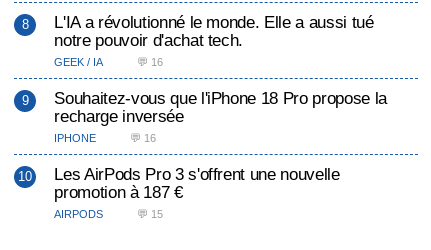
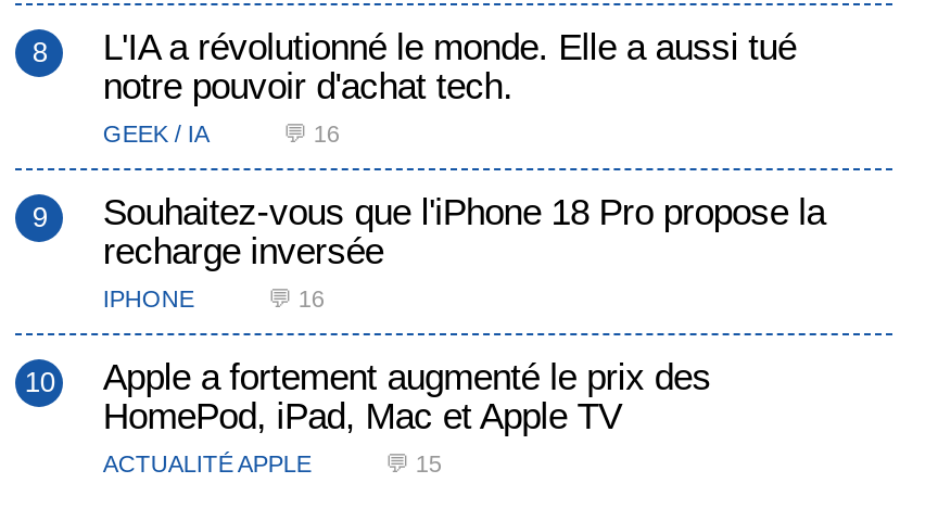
- Les AirPods Pro 3 s'offrent une nouvelle
- promotion à 187 €
- AIRPODS
+ Apple a fortement augmenté le prix des
+ HomePod, iPad, Mac et Apple TV
+ ACTUALITÉ APPLE
